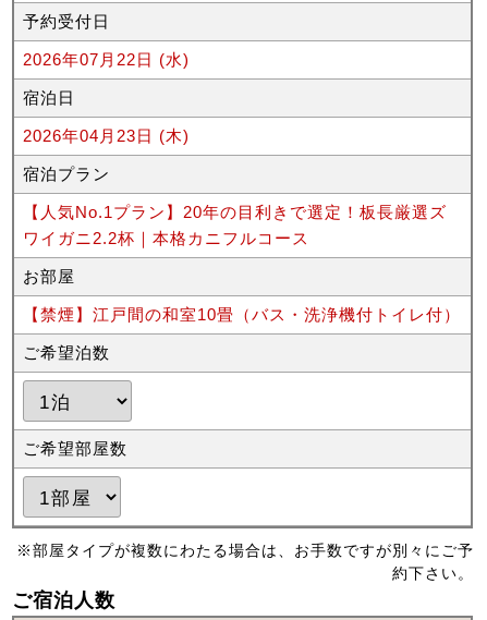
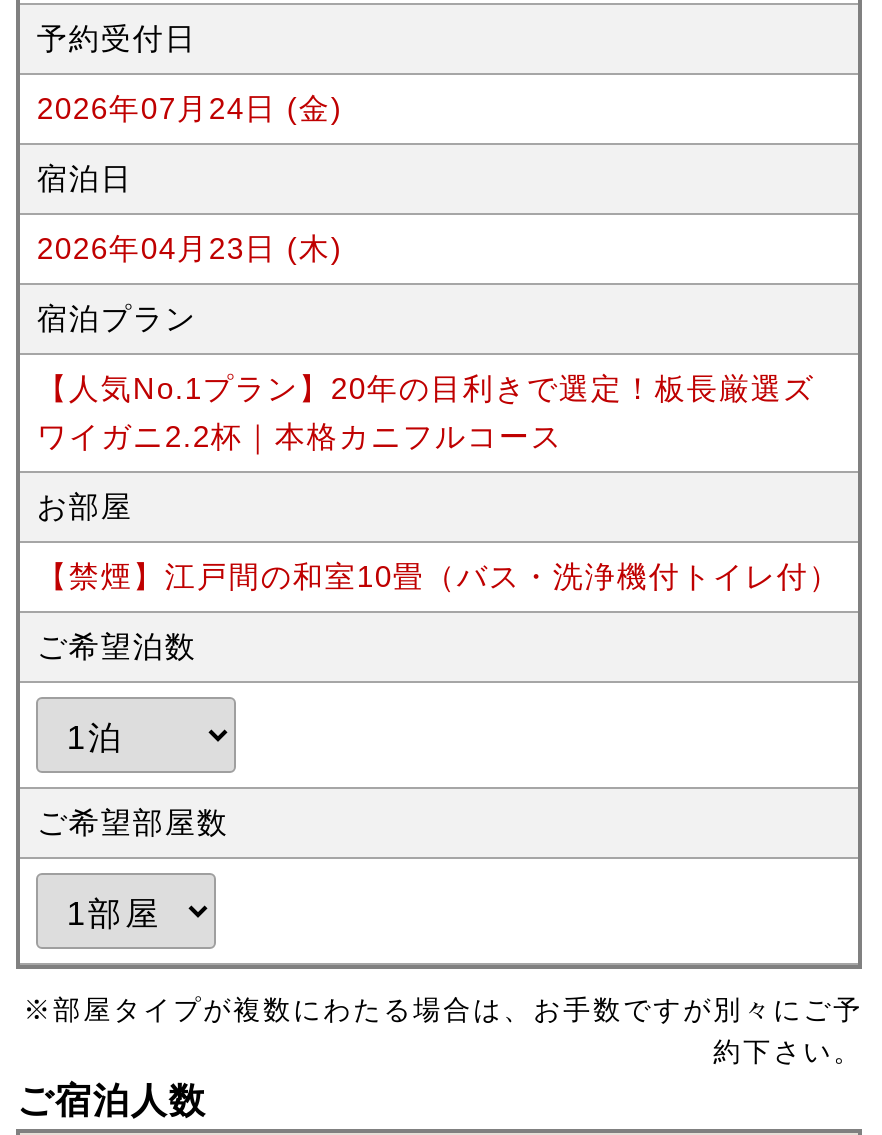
- 2026年07月22日 (水)
+ 2026年07月24日 (金)
